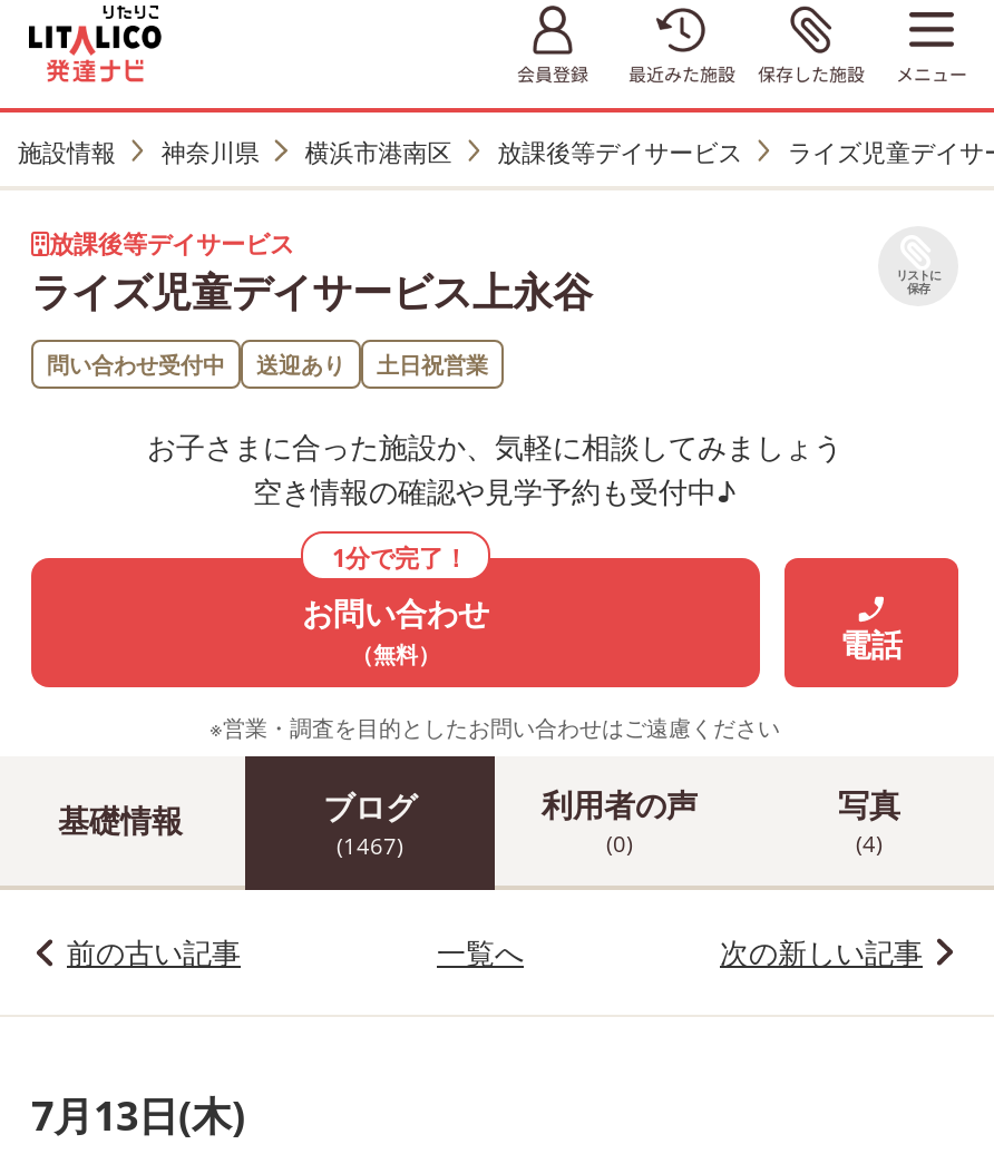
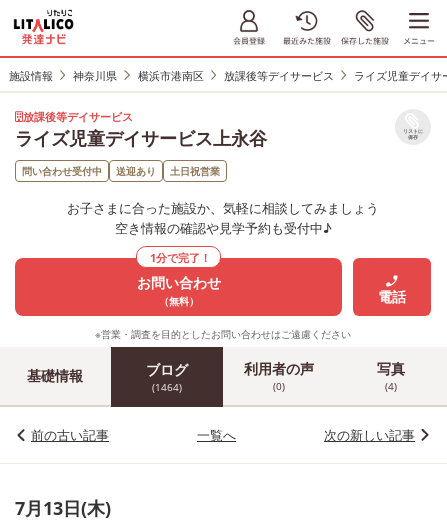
- (1467)
+ (1464)
